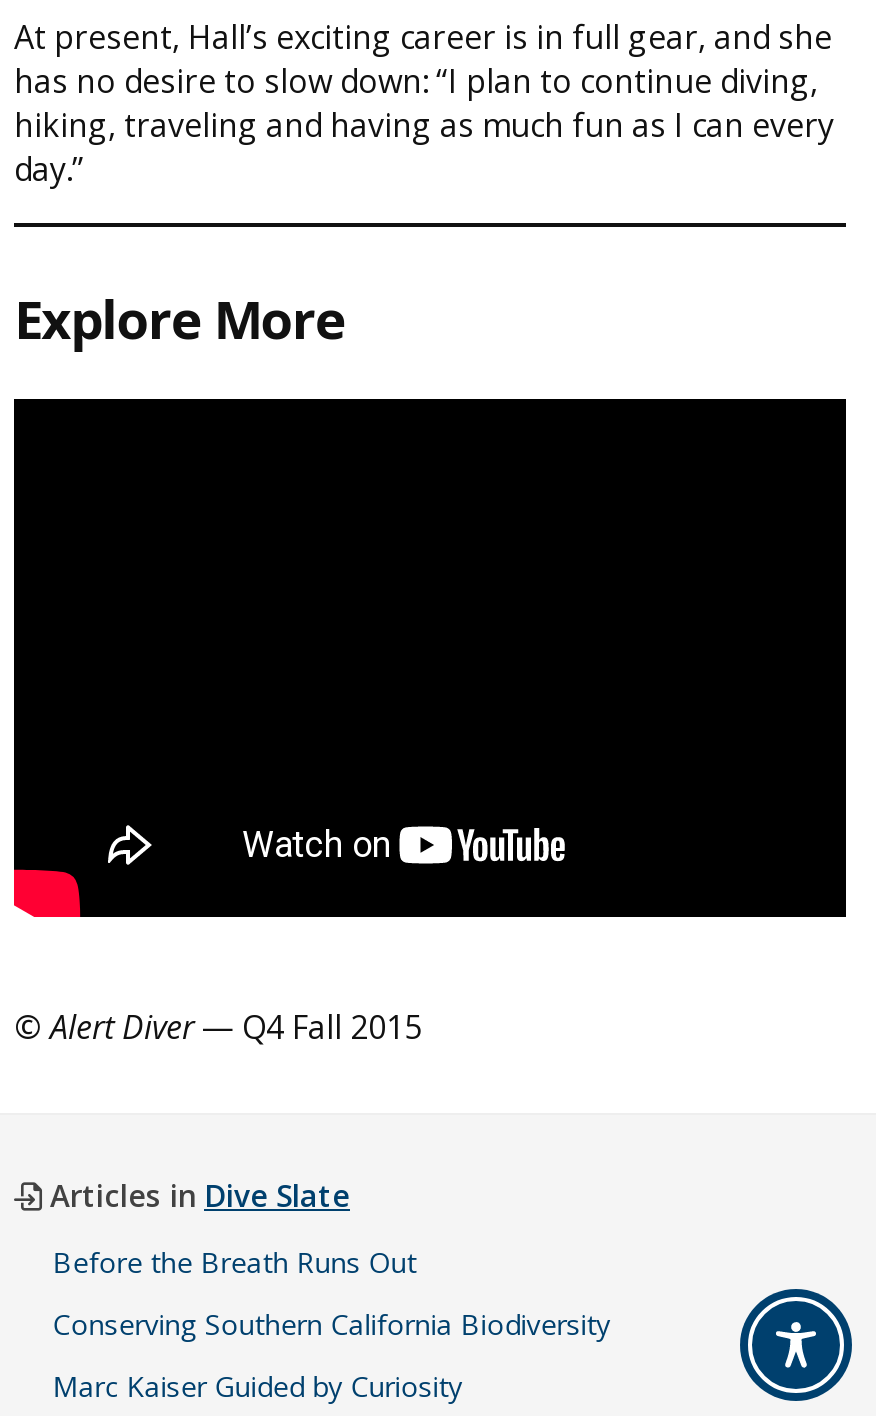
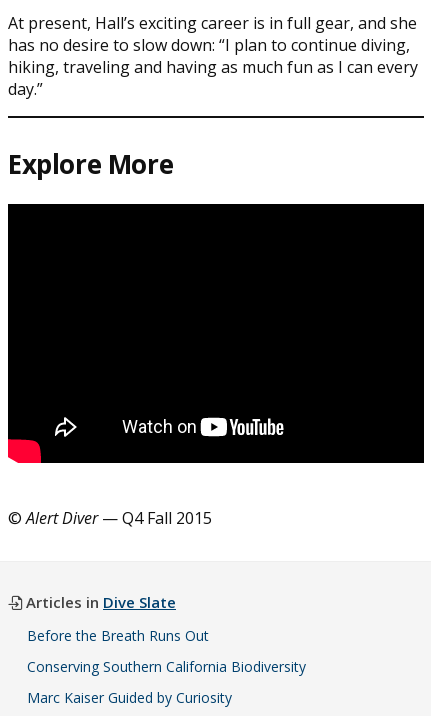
- [image]
